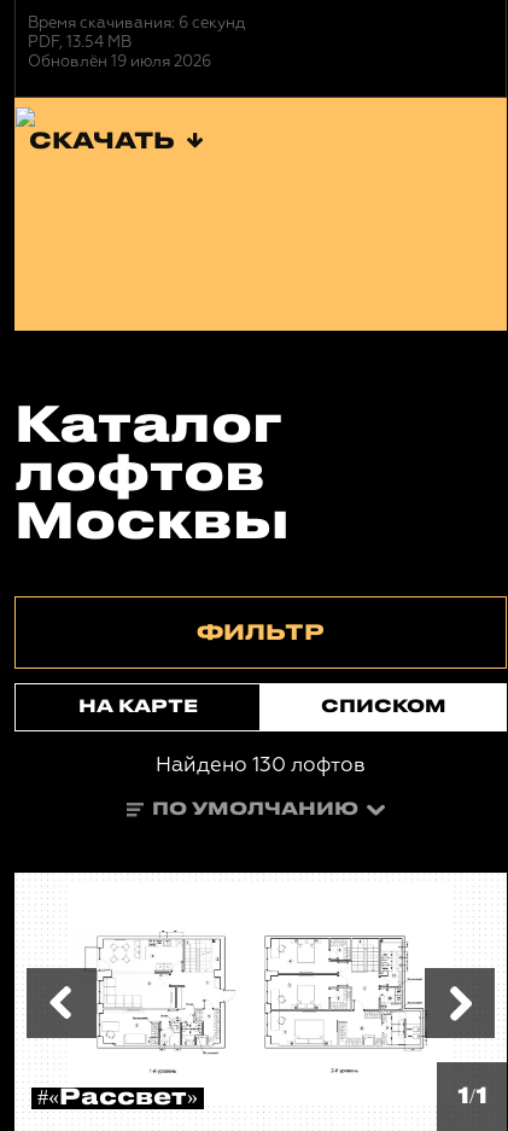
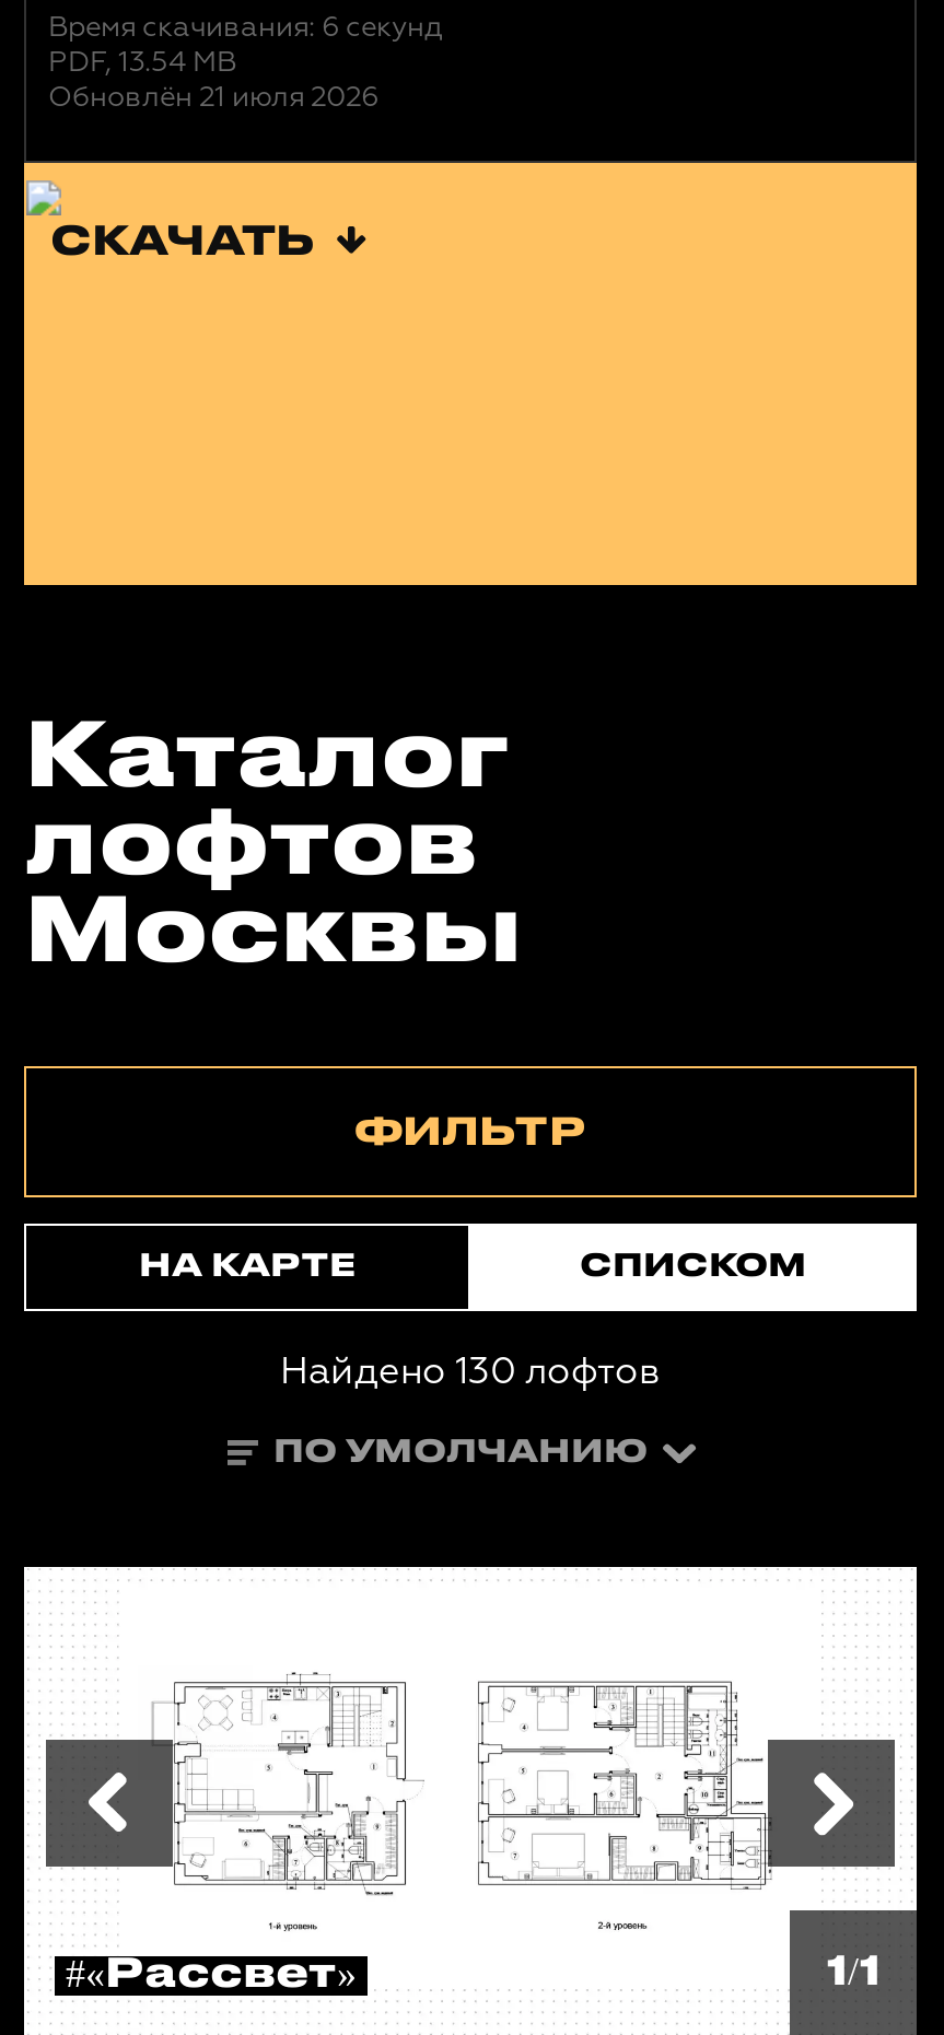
- Обновлён 19 июля 2026
+ Обновлён 21 июля 2026
